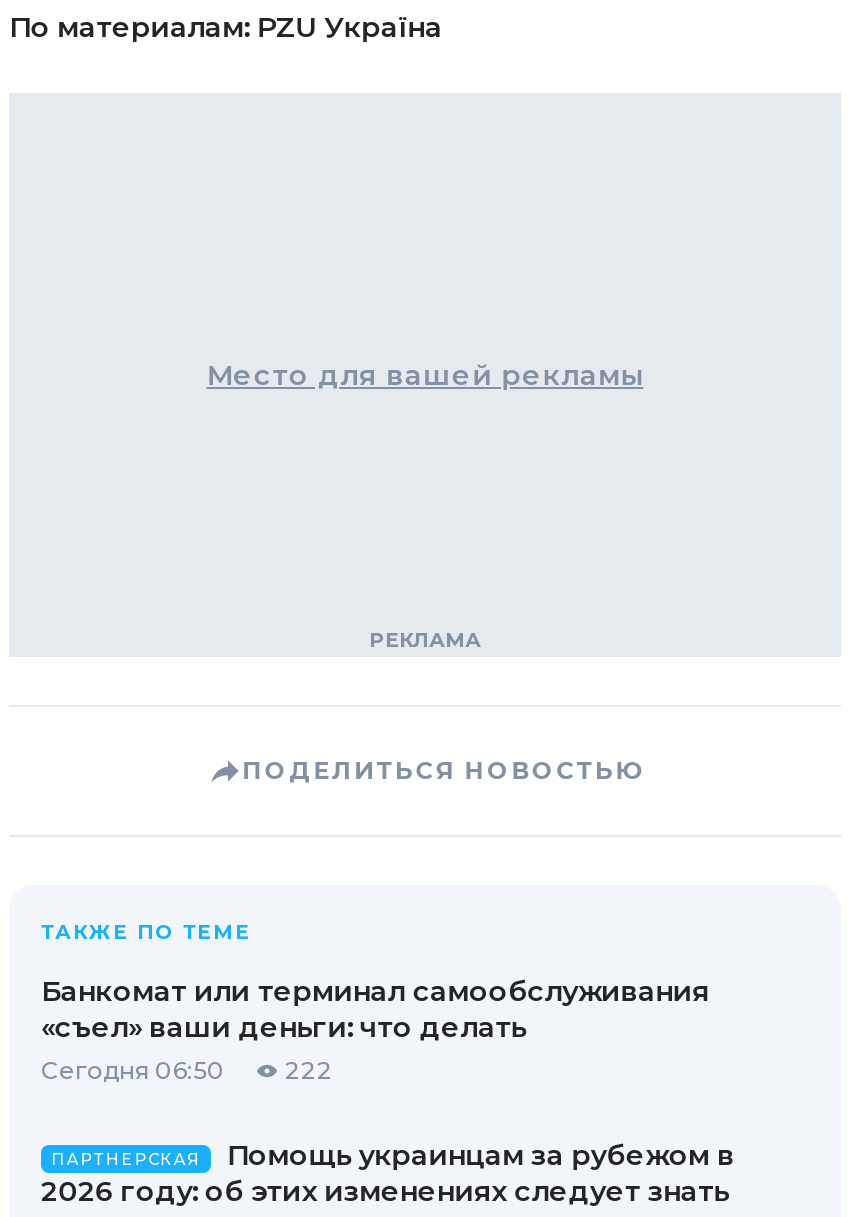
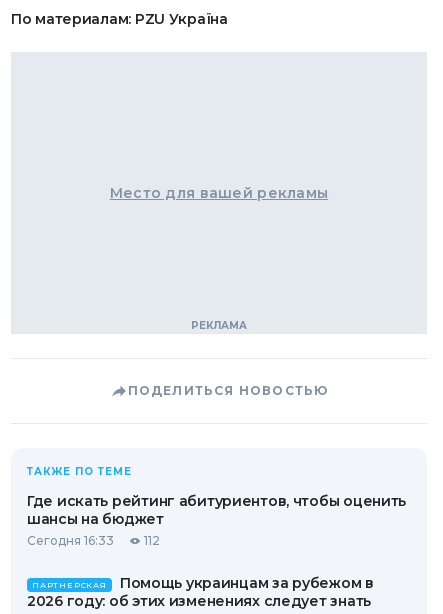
- Банкомат или терминал самообслуживания
- «съел» ваши деньги: что делать
- Сегодня 06:50
- 222
+ Где искать рейтинг абитуриентов, чтобы оценить
+ шансы на бюджет
+ Сегодня 16:33
+ 112
